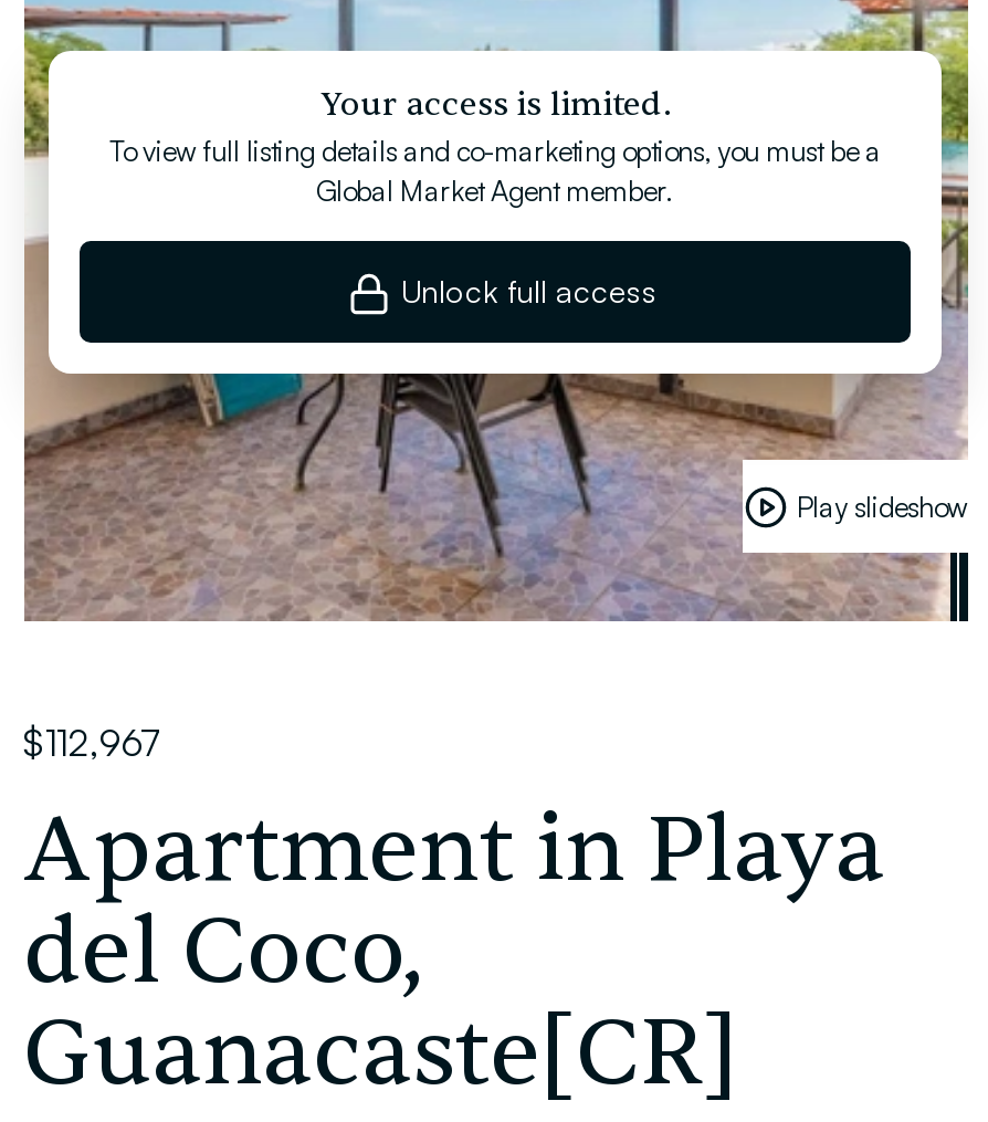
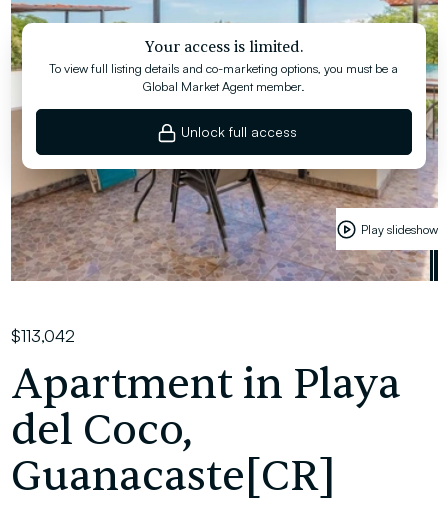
- $112,967
+ $113,042
